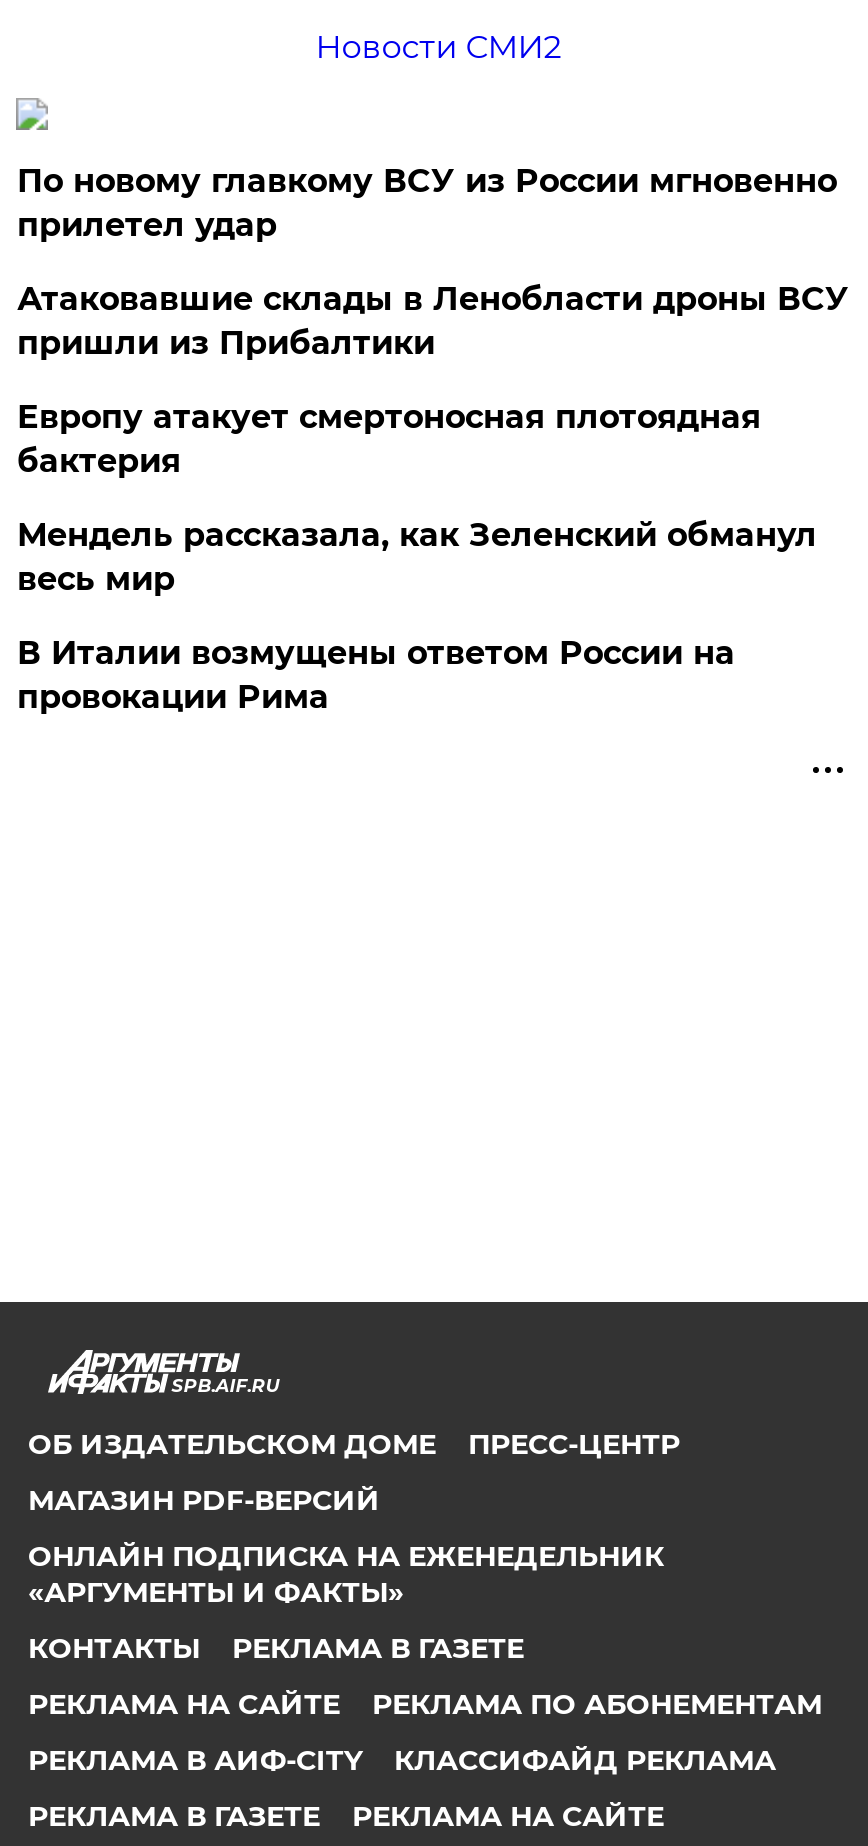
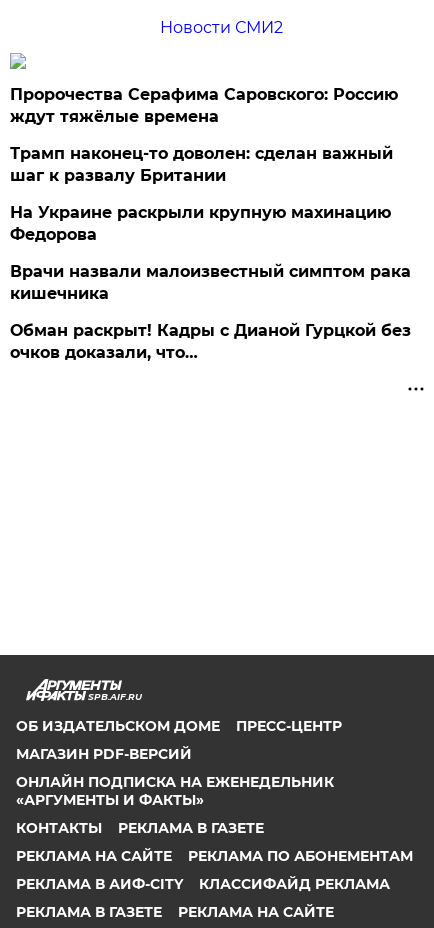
- По новому главкому ВСУ из России мгновенно
- прилетел удар
+ Пророчества Серафима Саровского: Россию
+ ждут тяжёлые времена

- Атаковавшие склады в Ленобласти дроны ВСУ
- пришли из Прибалтики
+ Трамп наконец-то доволен: сделан важный
+ шаг к развалу Британии

- Европу атакует смертоносная плотоядная
- бактерия
+ На Украине раскрыли крупную махинацию
+ Федорова

- Мендель рассказала, как Зеленский обманул
- весь мир
+ Врачи назвали малоизвестный симптом рака
+ кишечника

- В Италии возмущены ответом России на
- провокации Рима
+ Обман раскрыт! Кадры с Дианой Гурцкой без
+ очков доказали, что…
